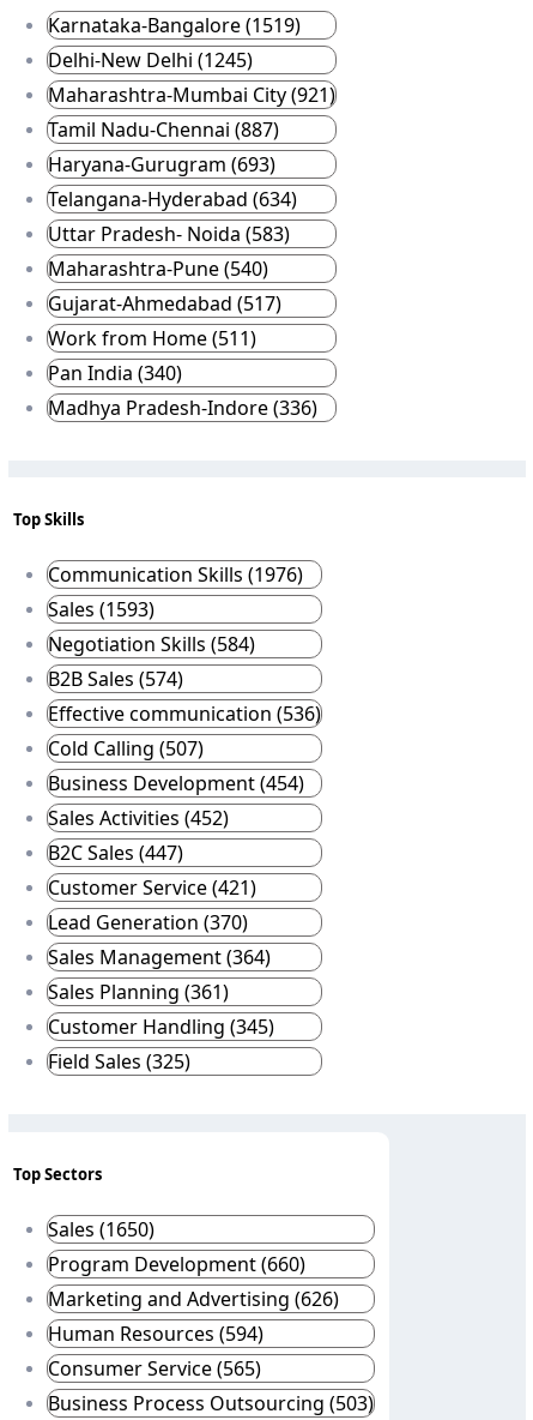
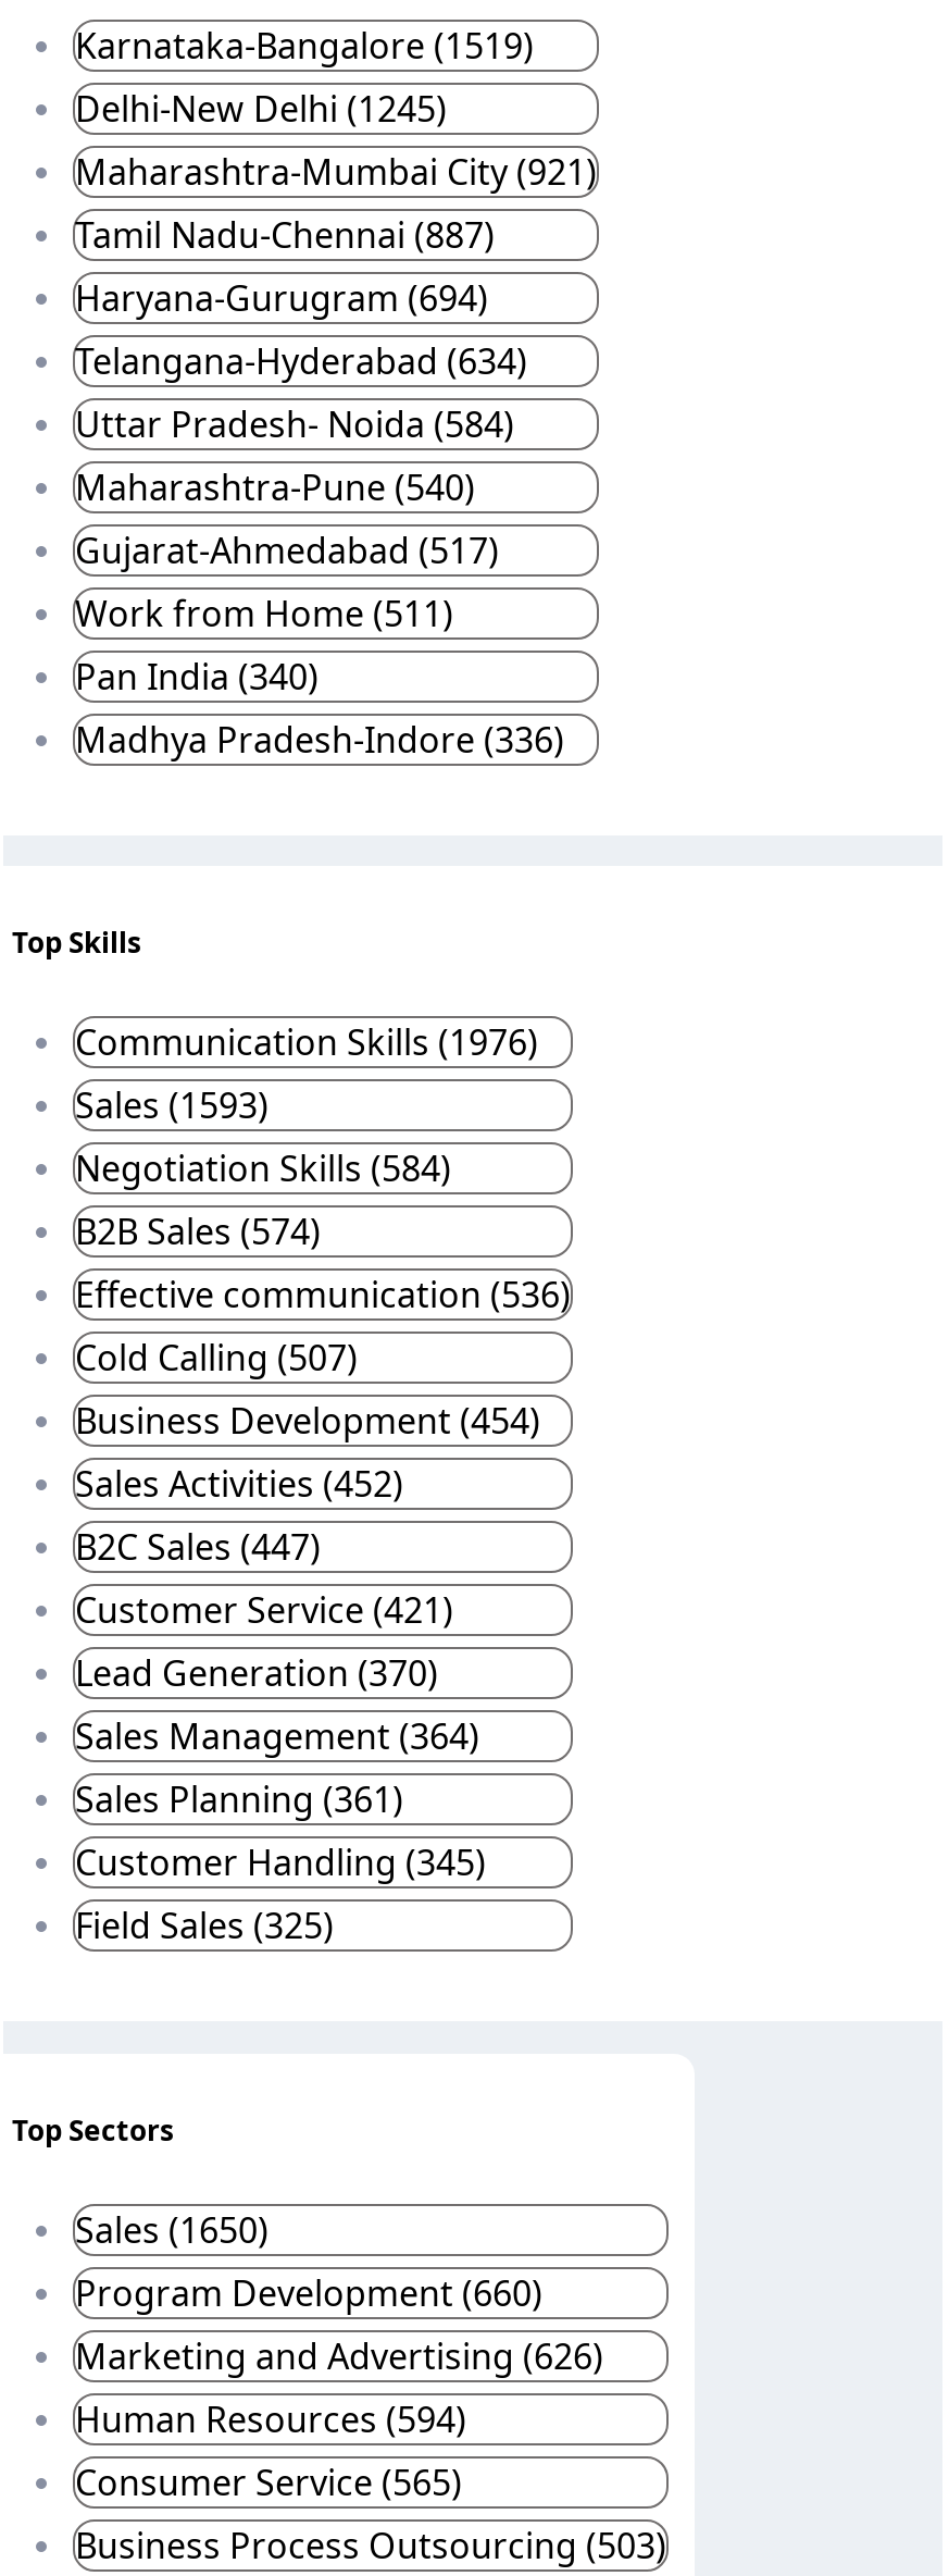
- Haryana-Gurugram (693)
+ Haryana-Gurugram (694)

- Uttar Pradesh- Noida (583)
+ Uttar Pradesh- Noida (584)
